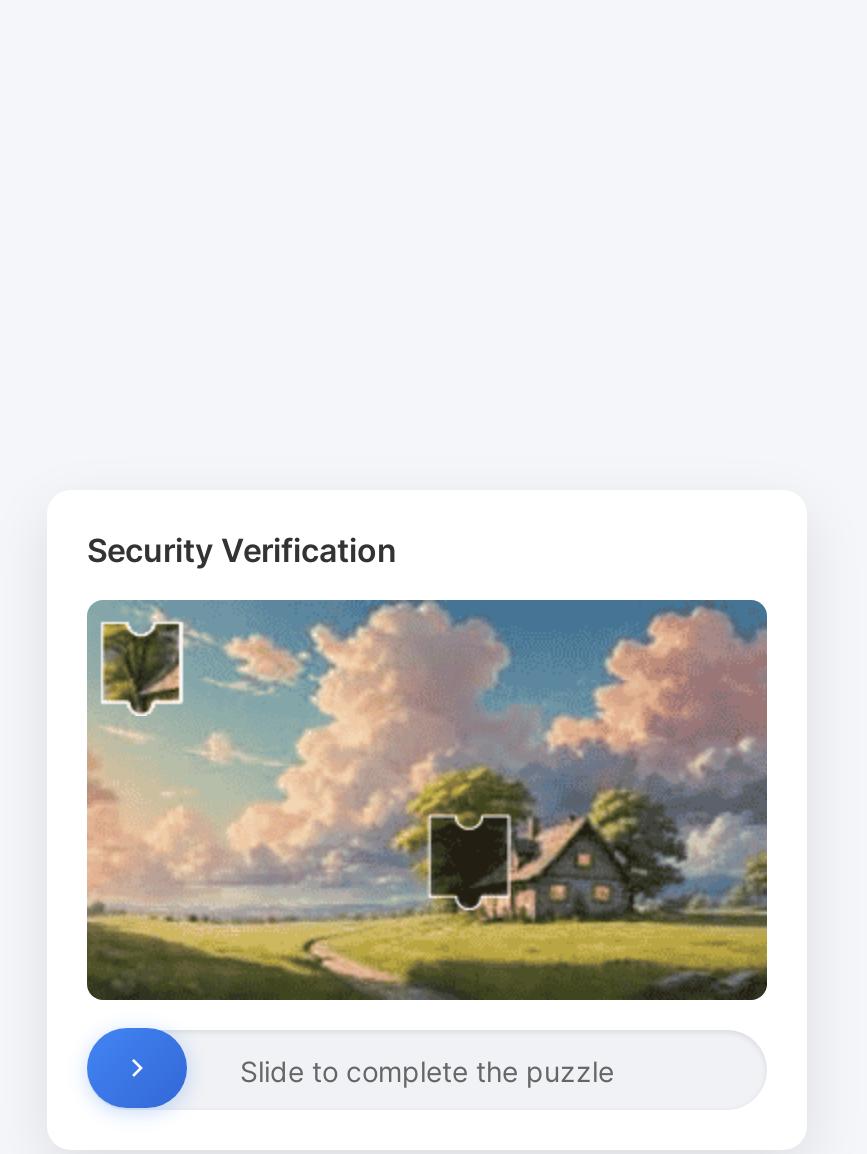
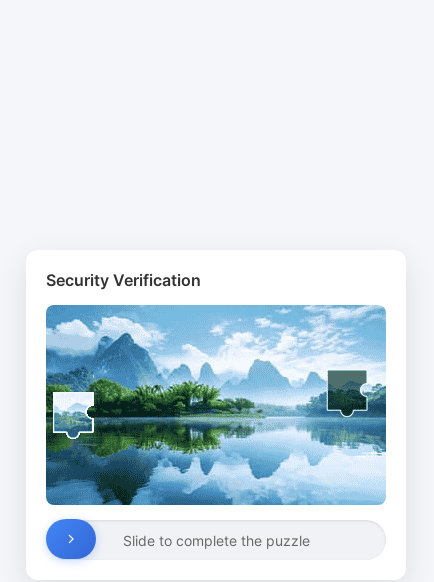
- [image]
+ [image]
